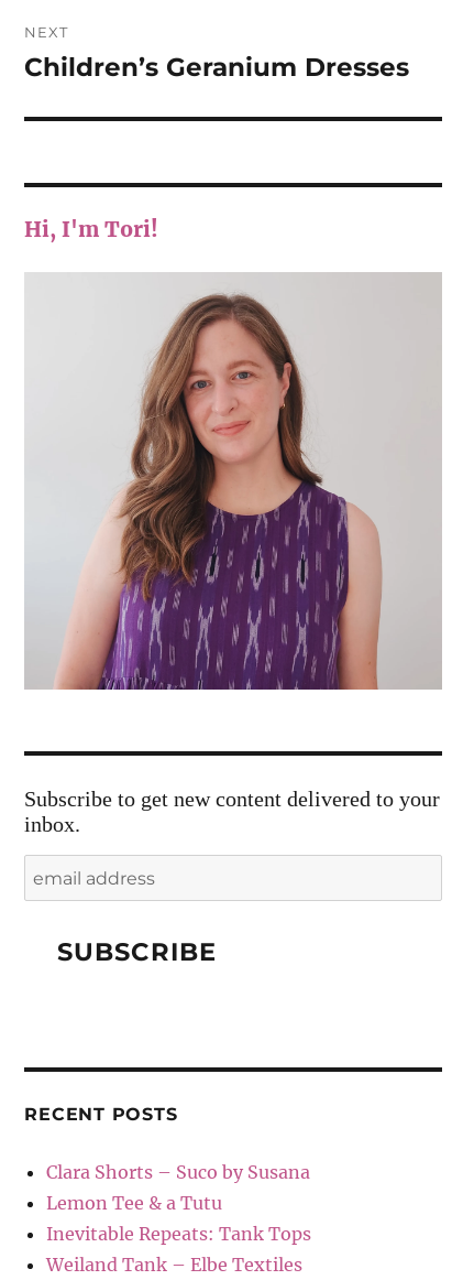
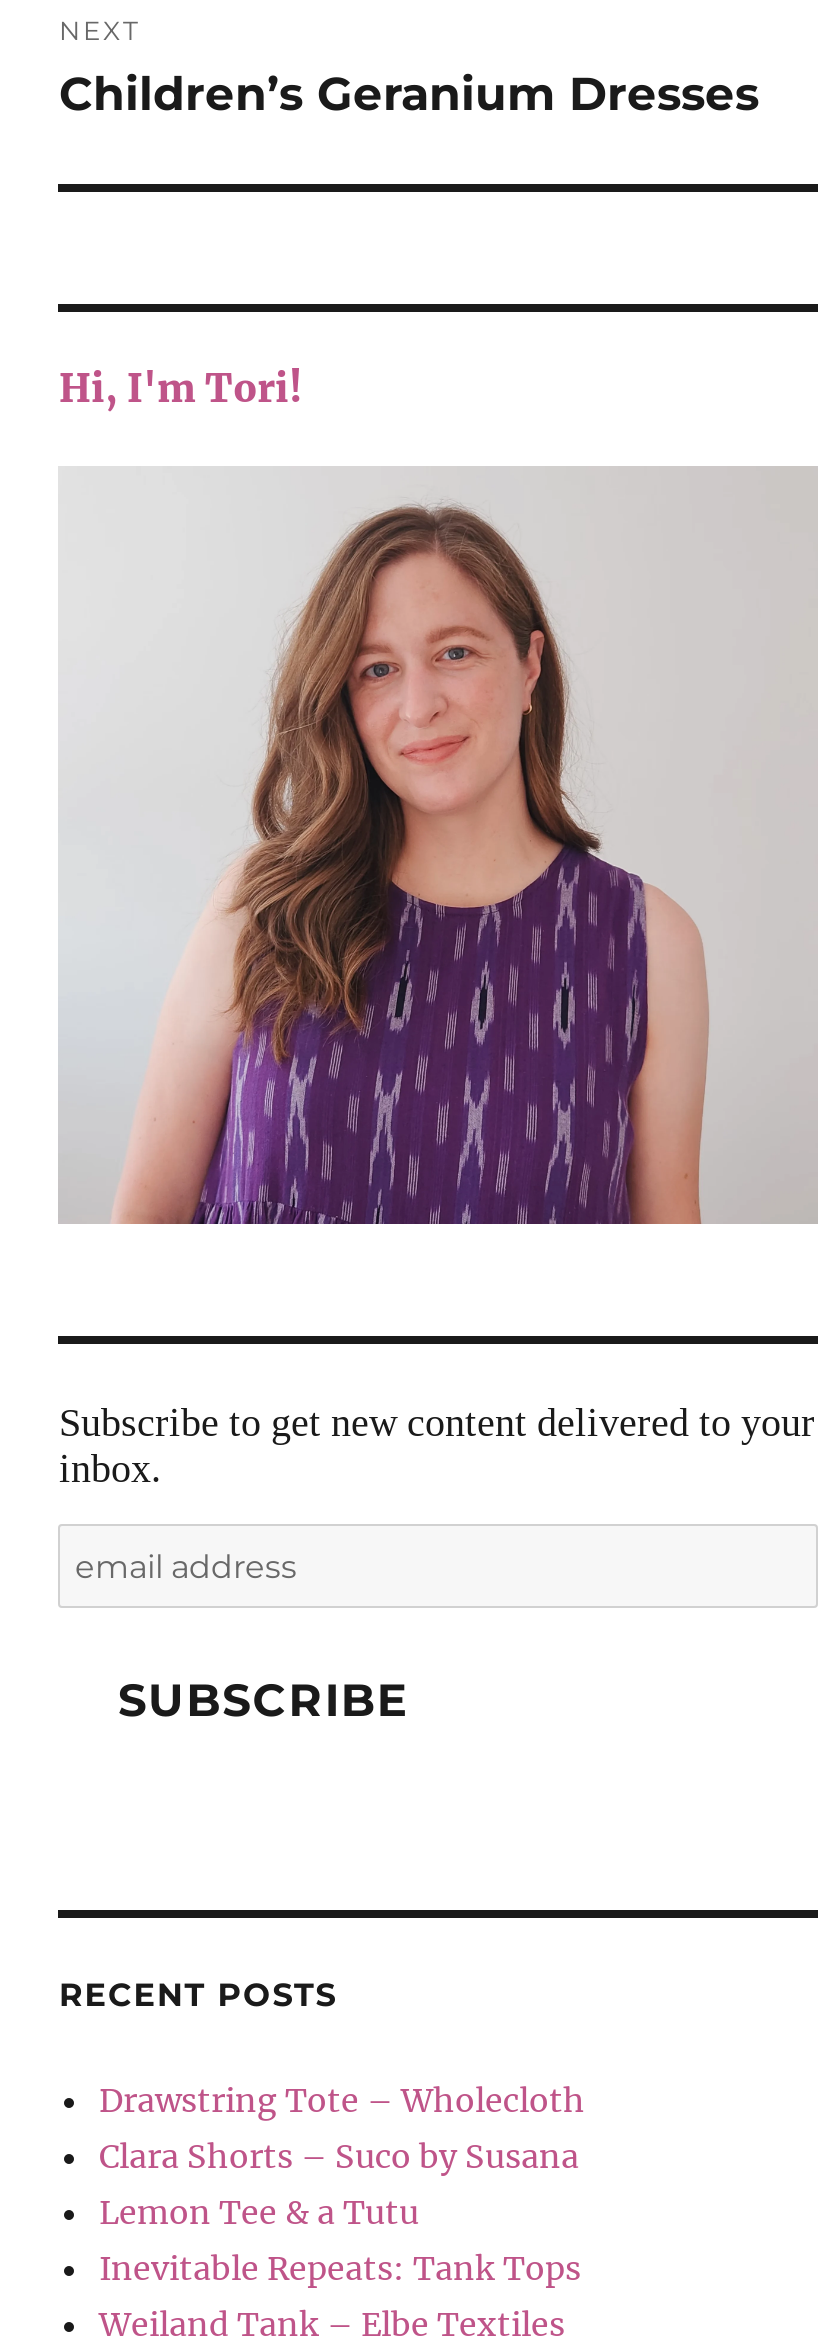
+ Drawstring Tote – Wholecloth
